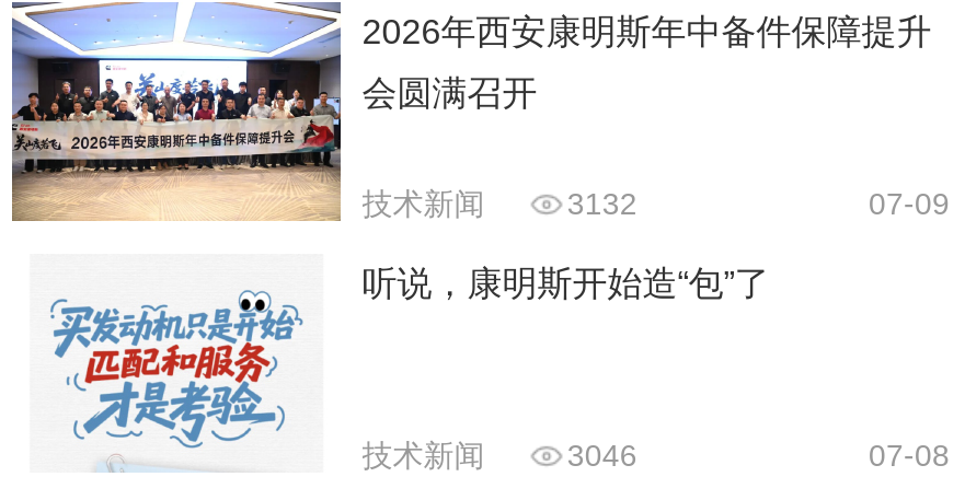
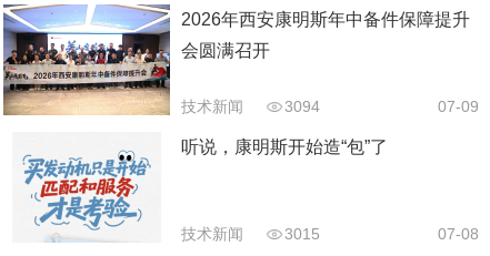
- 3132
+ 3094

- 3046
+ 3015
